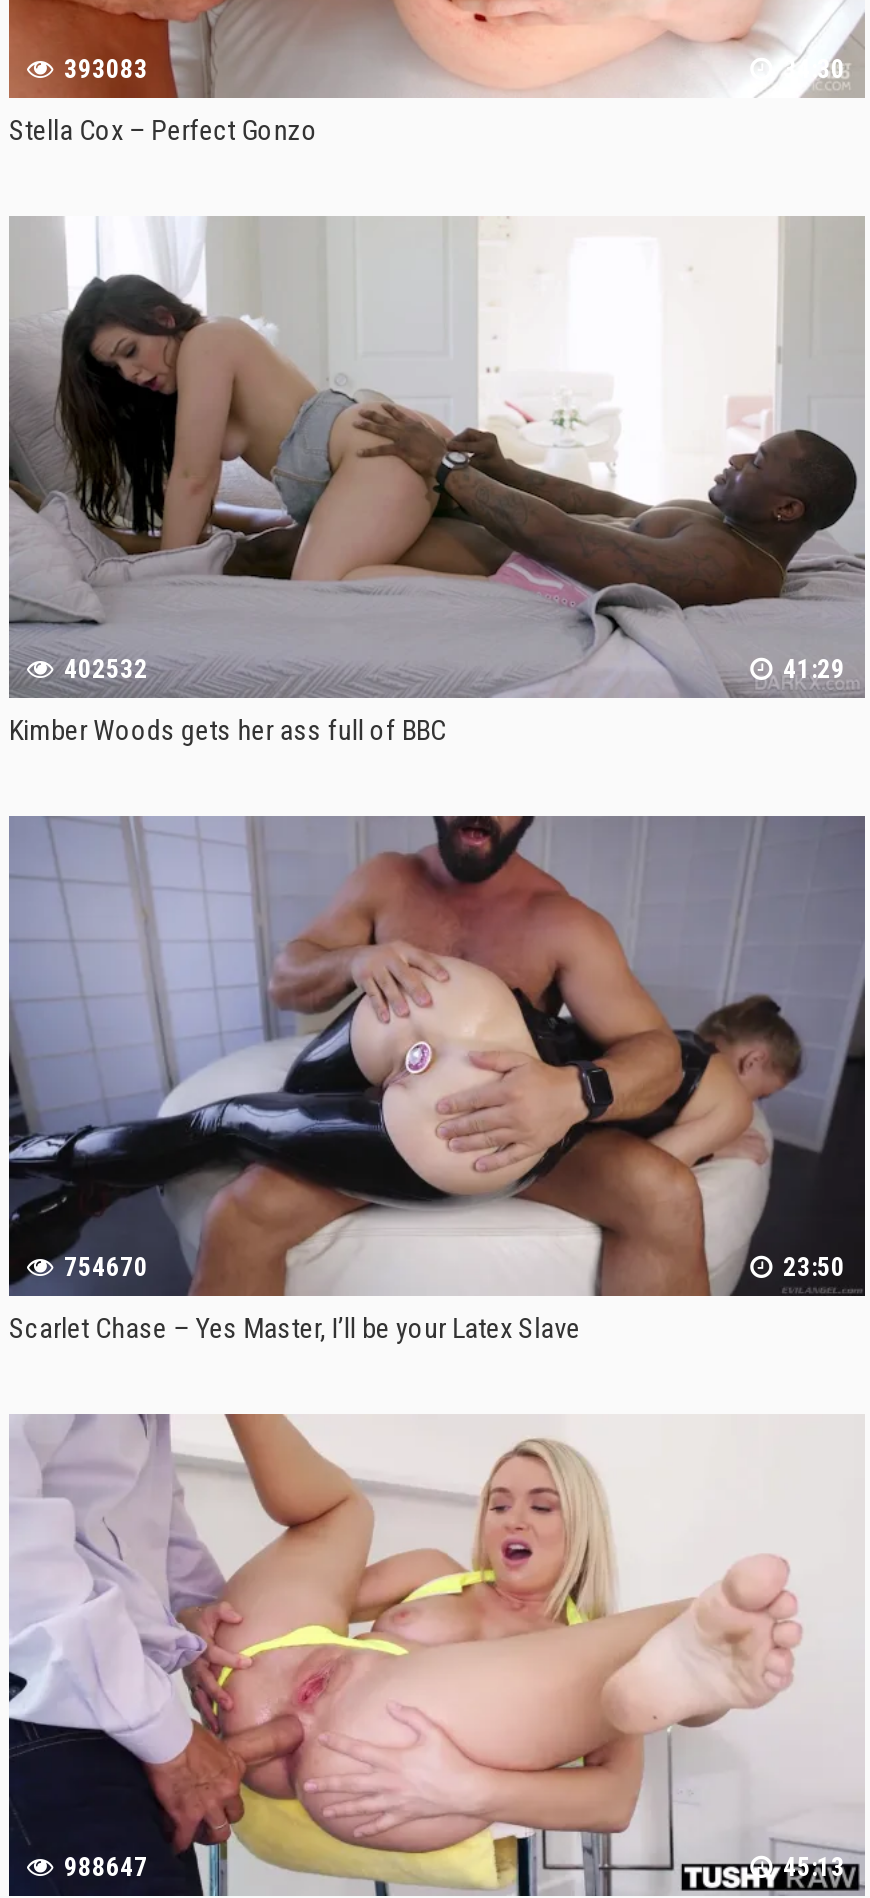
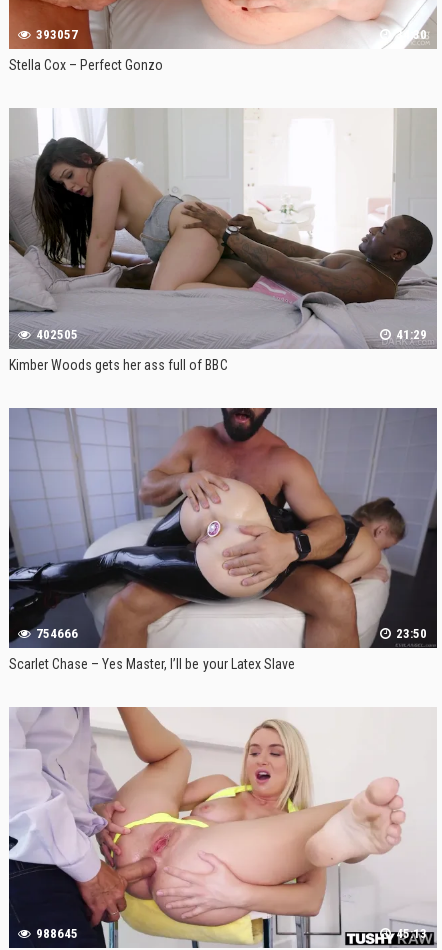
- 393083
+ 393057

- 402532
+ 402505

- 754670
+ 754666

- 988647
+ 988645
